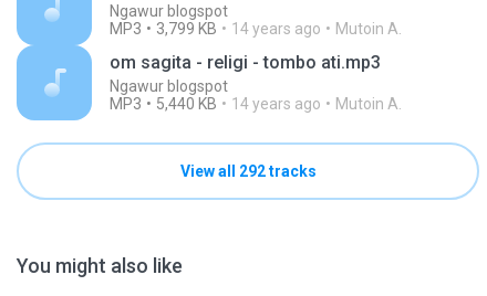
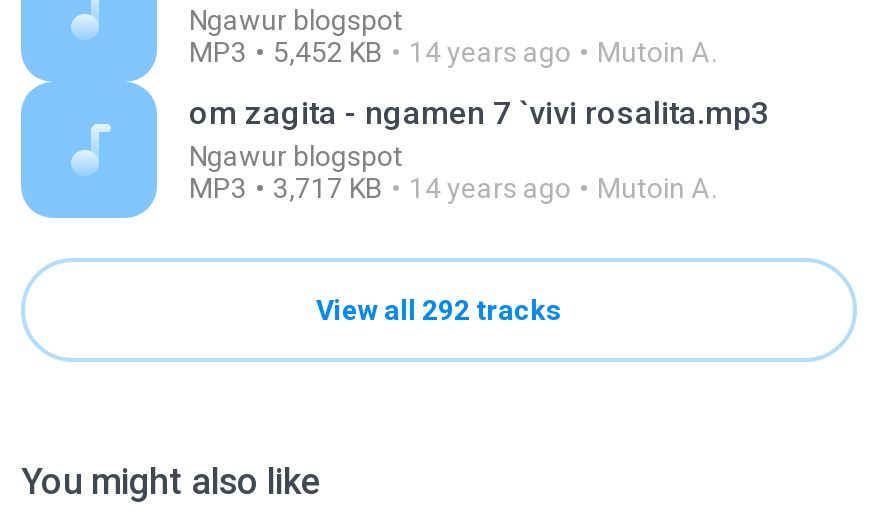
- MP3 3,799 KB 14 years ago Mutoin A.
+ MP3 5,452 KB 14 years ago Mutoin A.

- om sagita - religi - tombo ati.mp3
+ om zagita - ngamen 7 `vivi rosalita.mp3

- MP3 5,440 KB 14 years ago Mutoin A.
+ MP3 3,717 KB 14 years ago Mutoin A.
